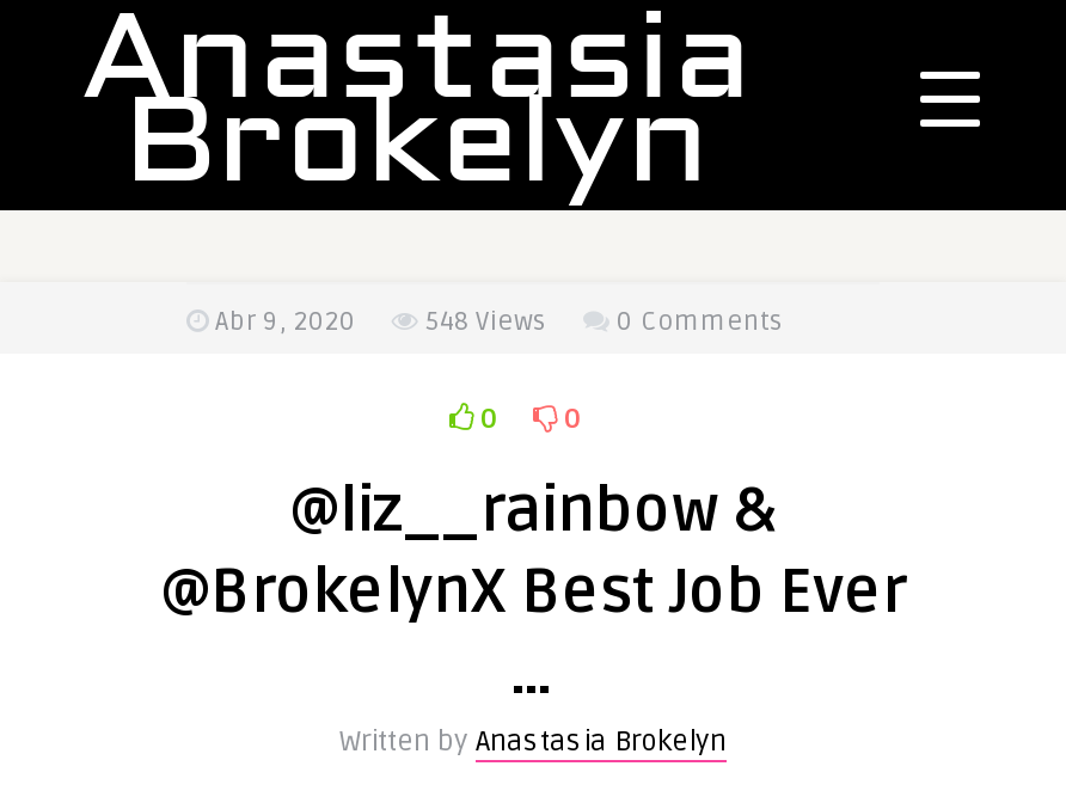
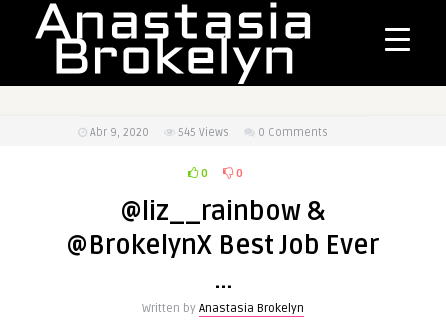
- Abr 9, 2020 548 Views
+ Abr 9, 2020 545 Views
